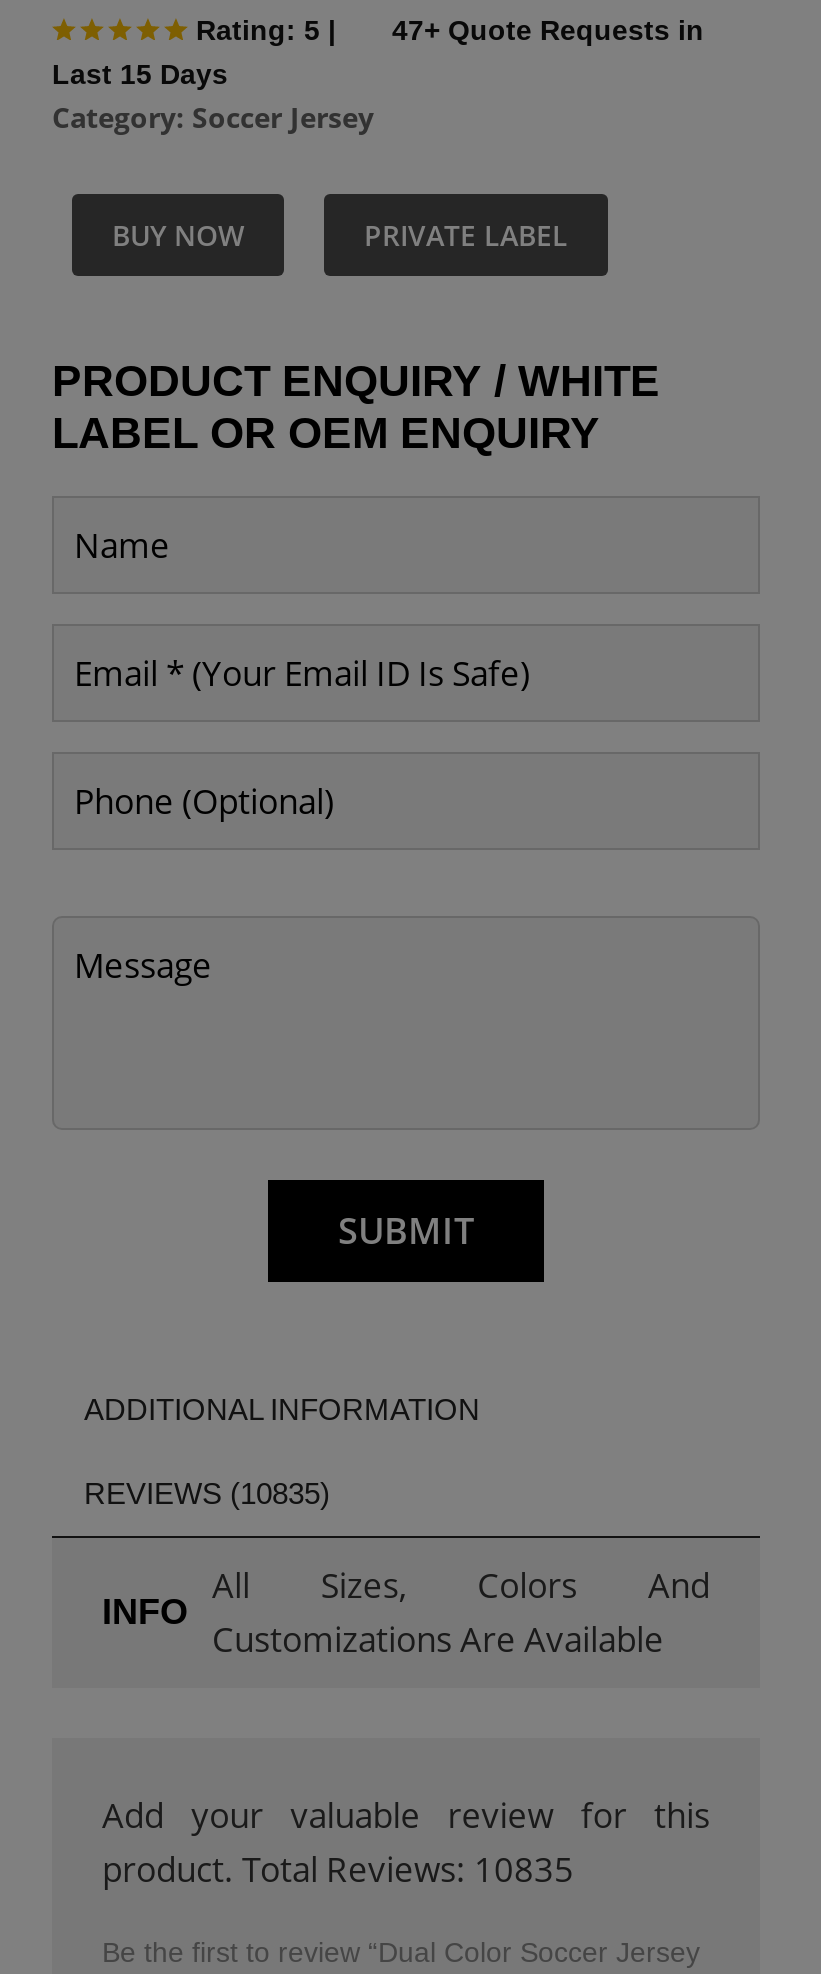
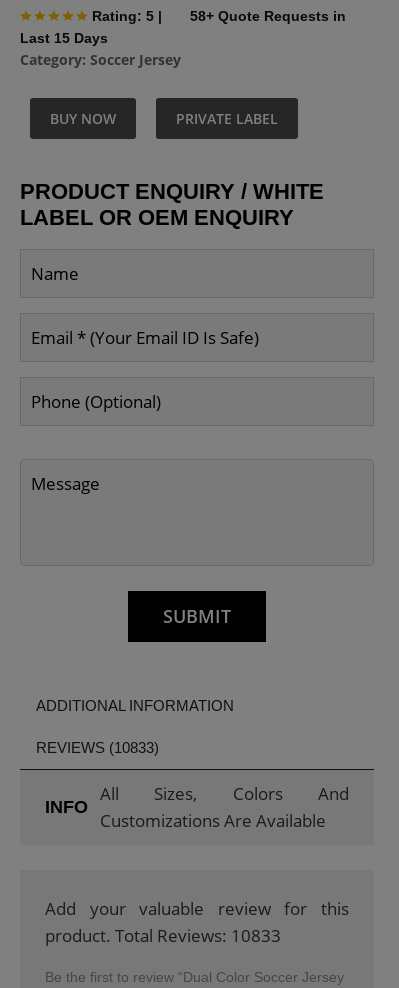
- 47+ Quote Requests in
+ 58+ Quote Requests in

- REVIEWS (10835)
+ REVIEWS (10833)

- product. Total Reviews: 10835
+ product. Total Reviews: 10833
